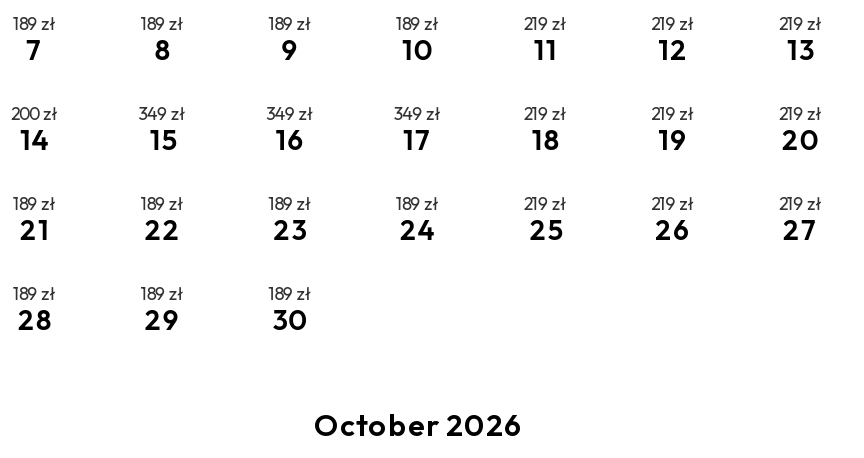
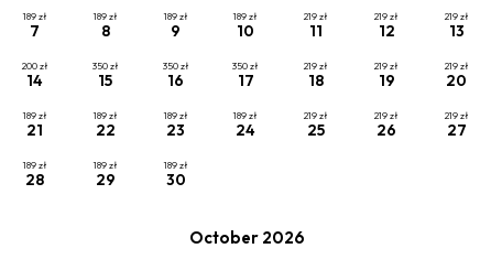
- 349 zł
+ 350 zł

- 349 zł
+ 350 zł

- 349 zł
+ 350 zł
